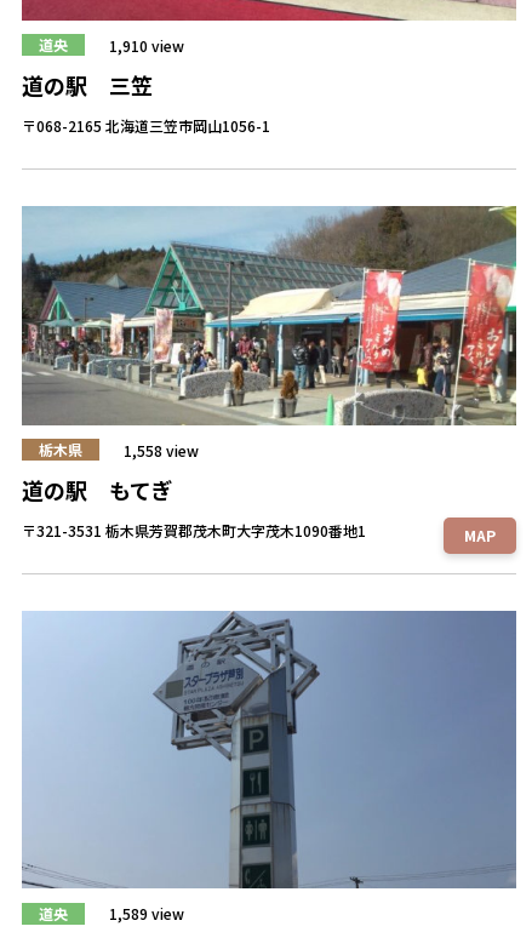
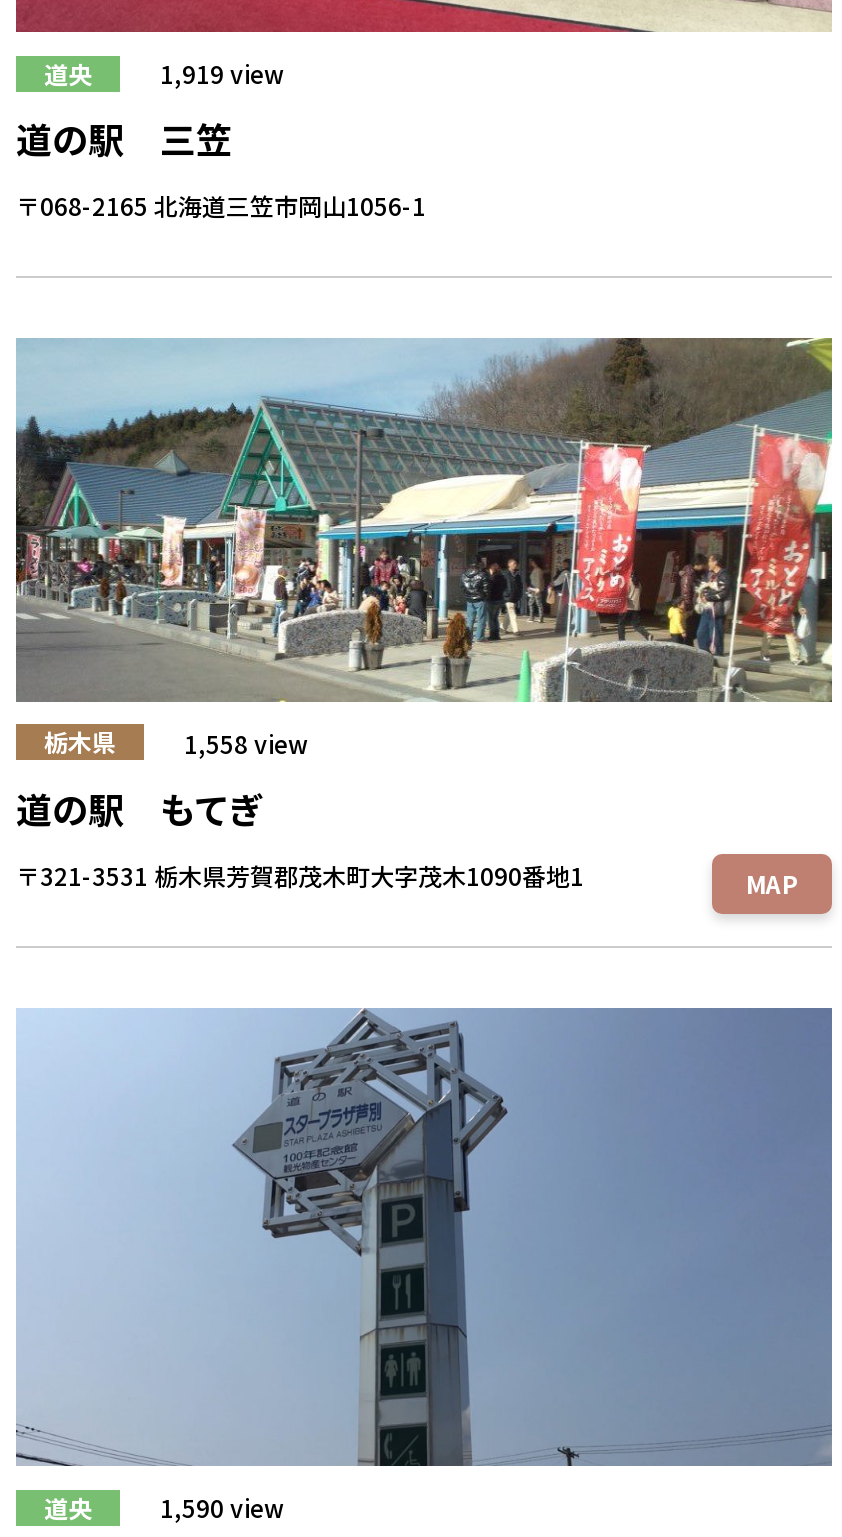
- 道央 1,910 view
+ 道央 1,919 view

- 道央 1,589 view
+ 道央 1,590 view
